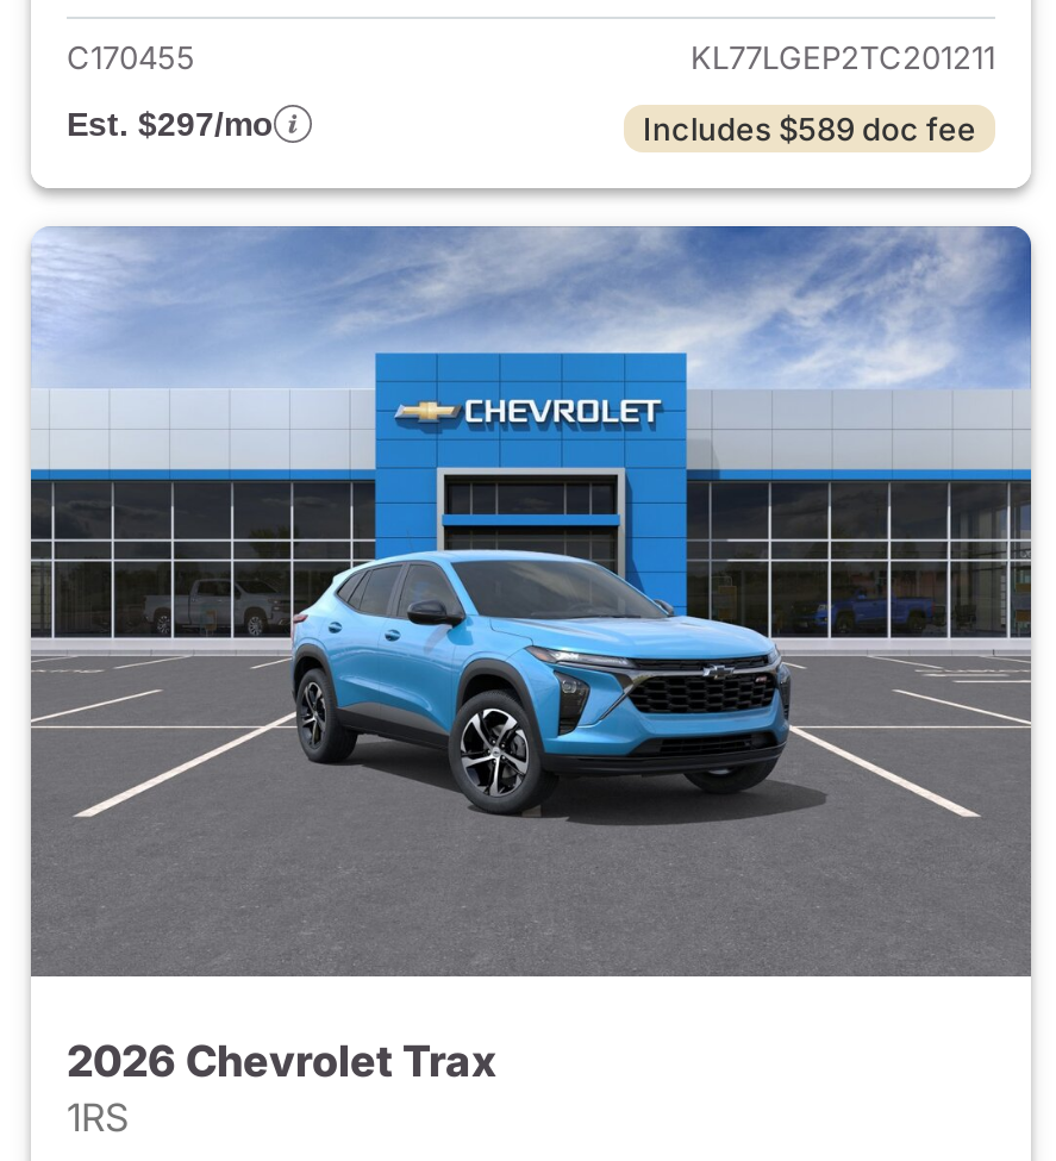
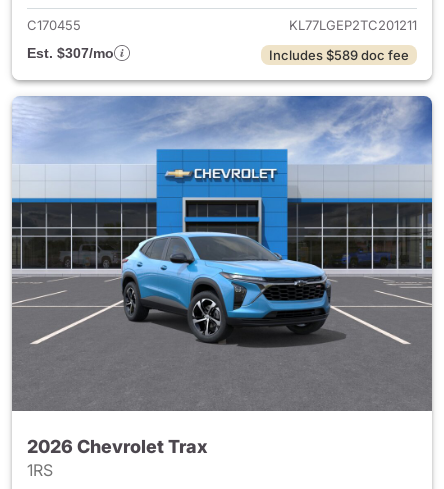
- Est. $297/mo
+ Est. $307/mo
